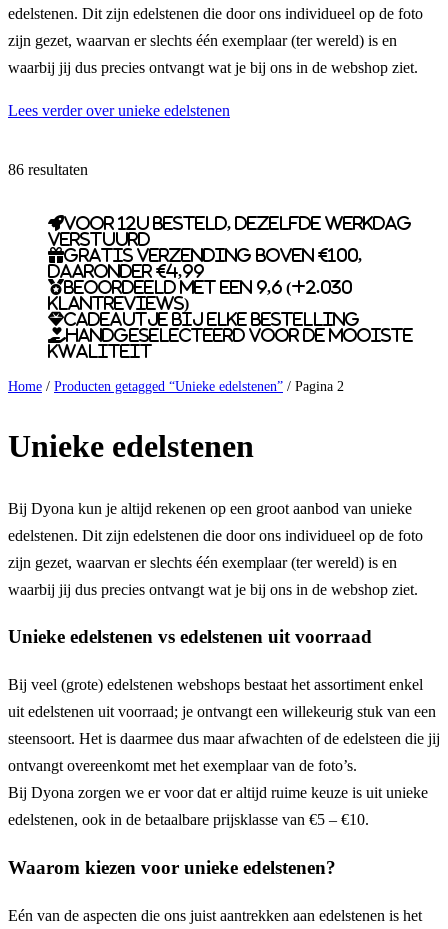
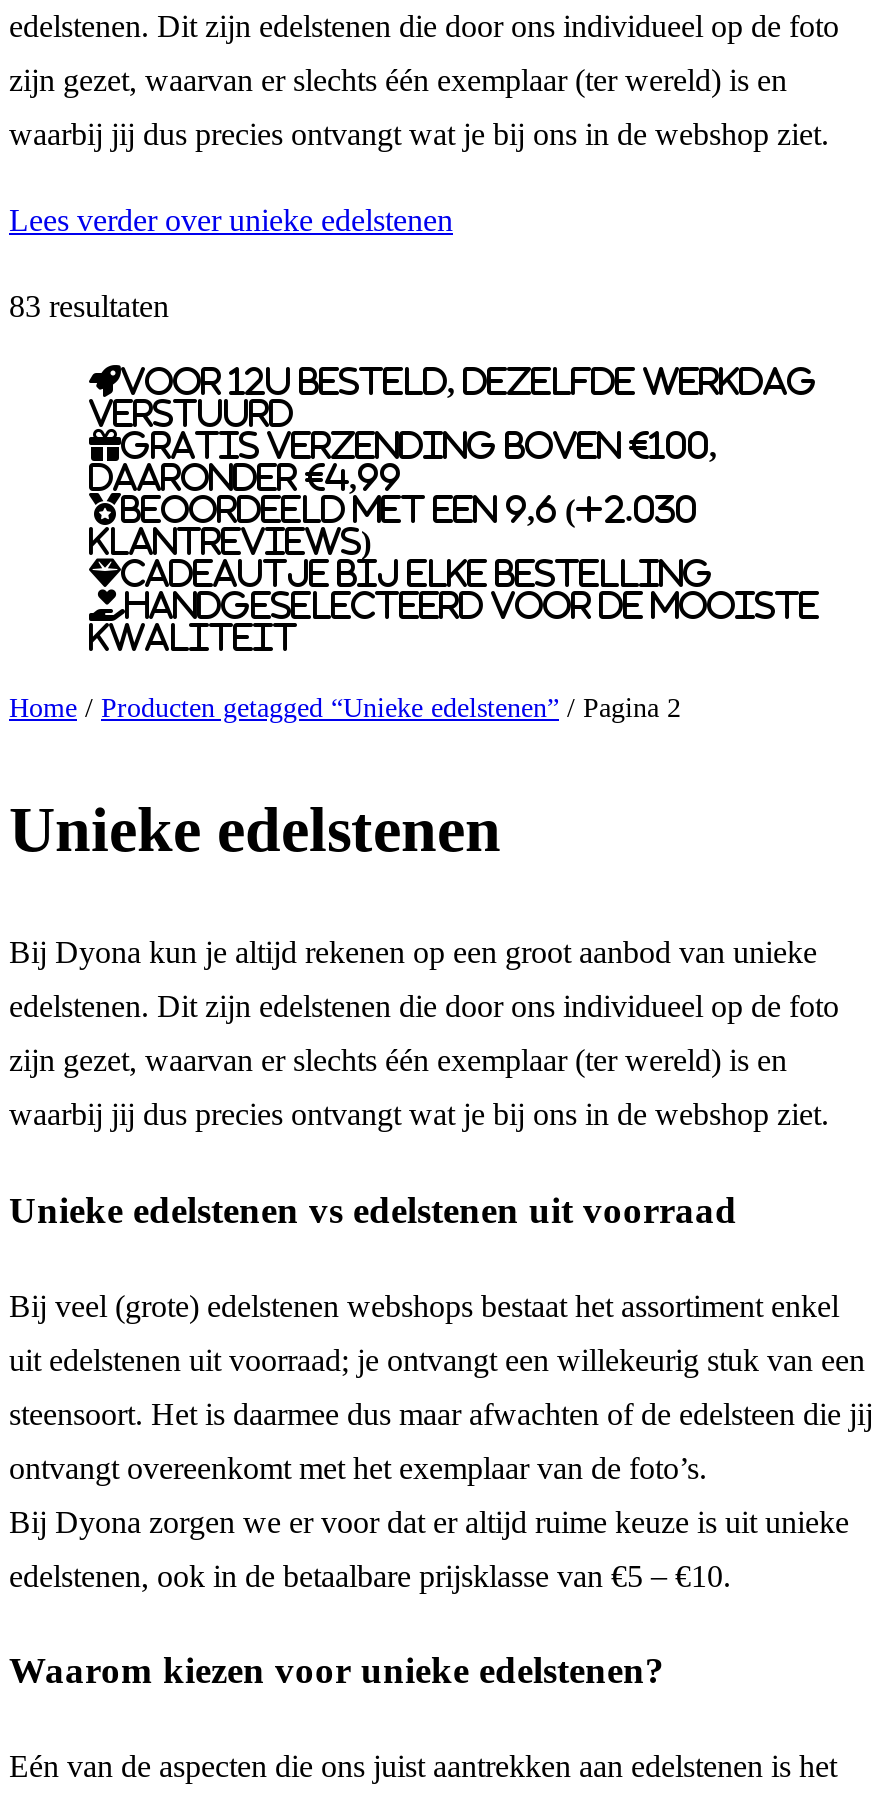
- 86 resultaten
+ 83 resultaten
